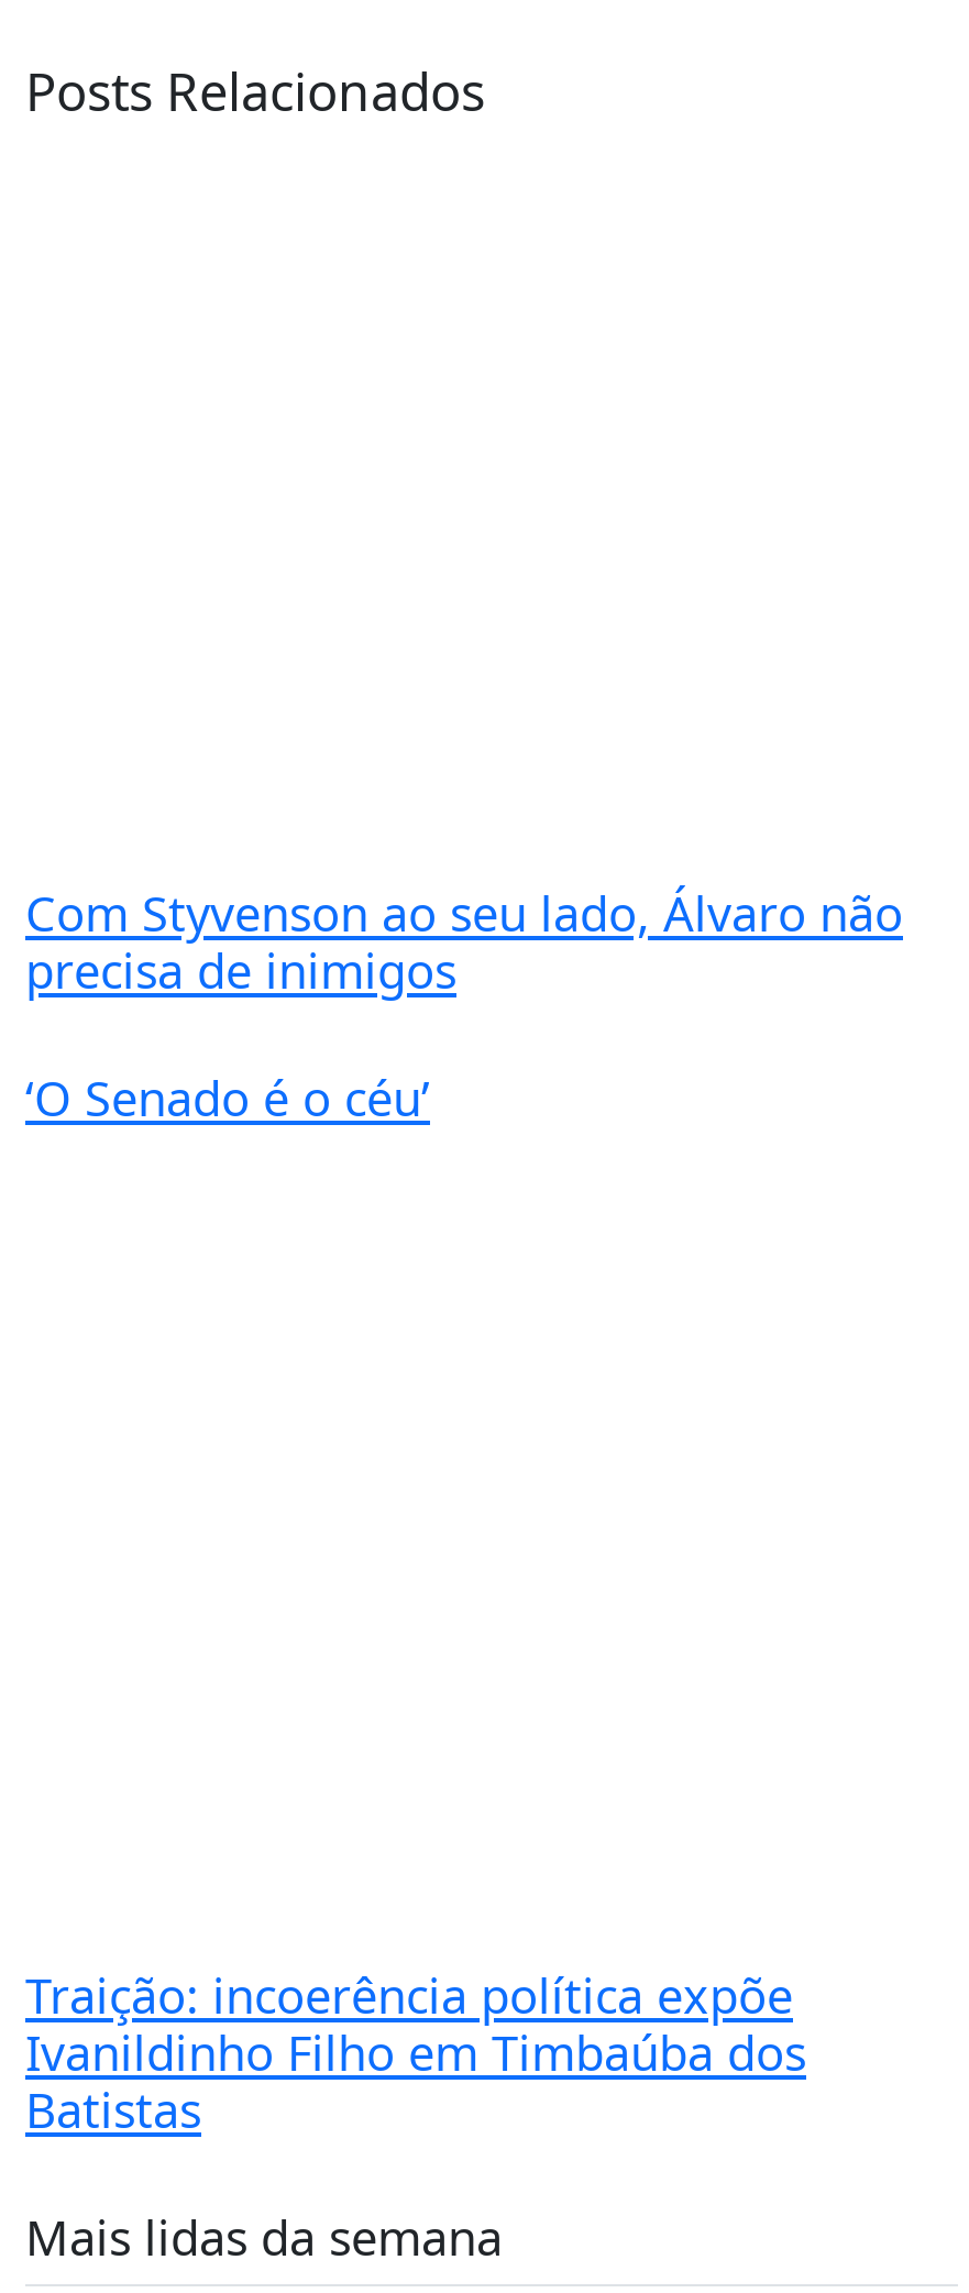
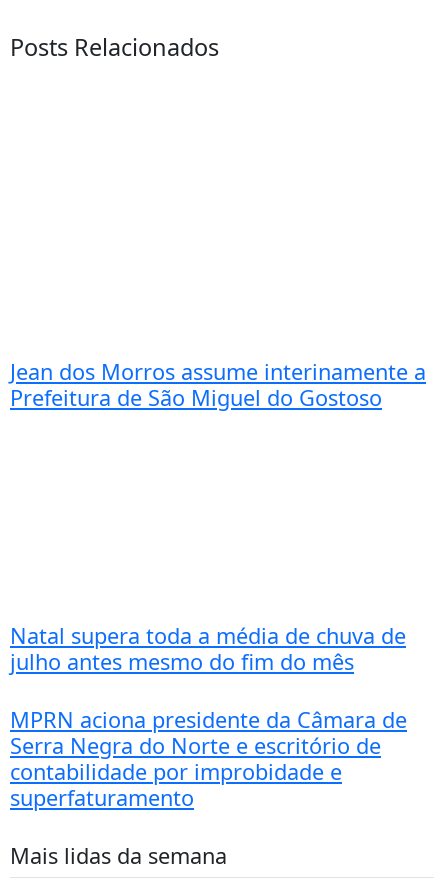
- Com Styvenson ao seu lado, Álvaro não
- precisa de inimigos
+ Jean dos Morros assume interinamente a
+ Prefeitura de São Miguel do Gostoso

- ‘O Senado é o céu’
+ Natal supera toda a média de chuva de
+ julho antes mesmo do fim do mês

- Traição: incoerência política expõe
- Ivanildinho Filho em Timbaúba dos
- Batistas
+ MPRN aciona presidente da Câmara de
+ Serra Negra do Norte e escritório de
+ contabilidade por improbidade e
+ superfaturamento
